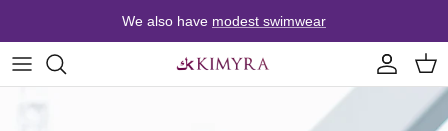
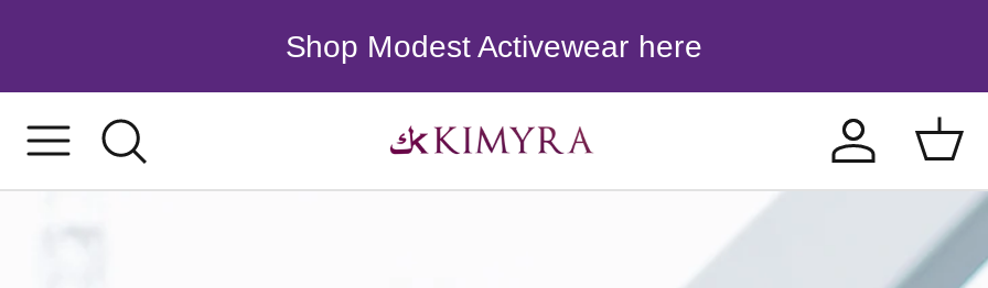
- We also have modest swimwear
+ Shop Modest Activewear here
